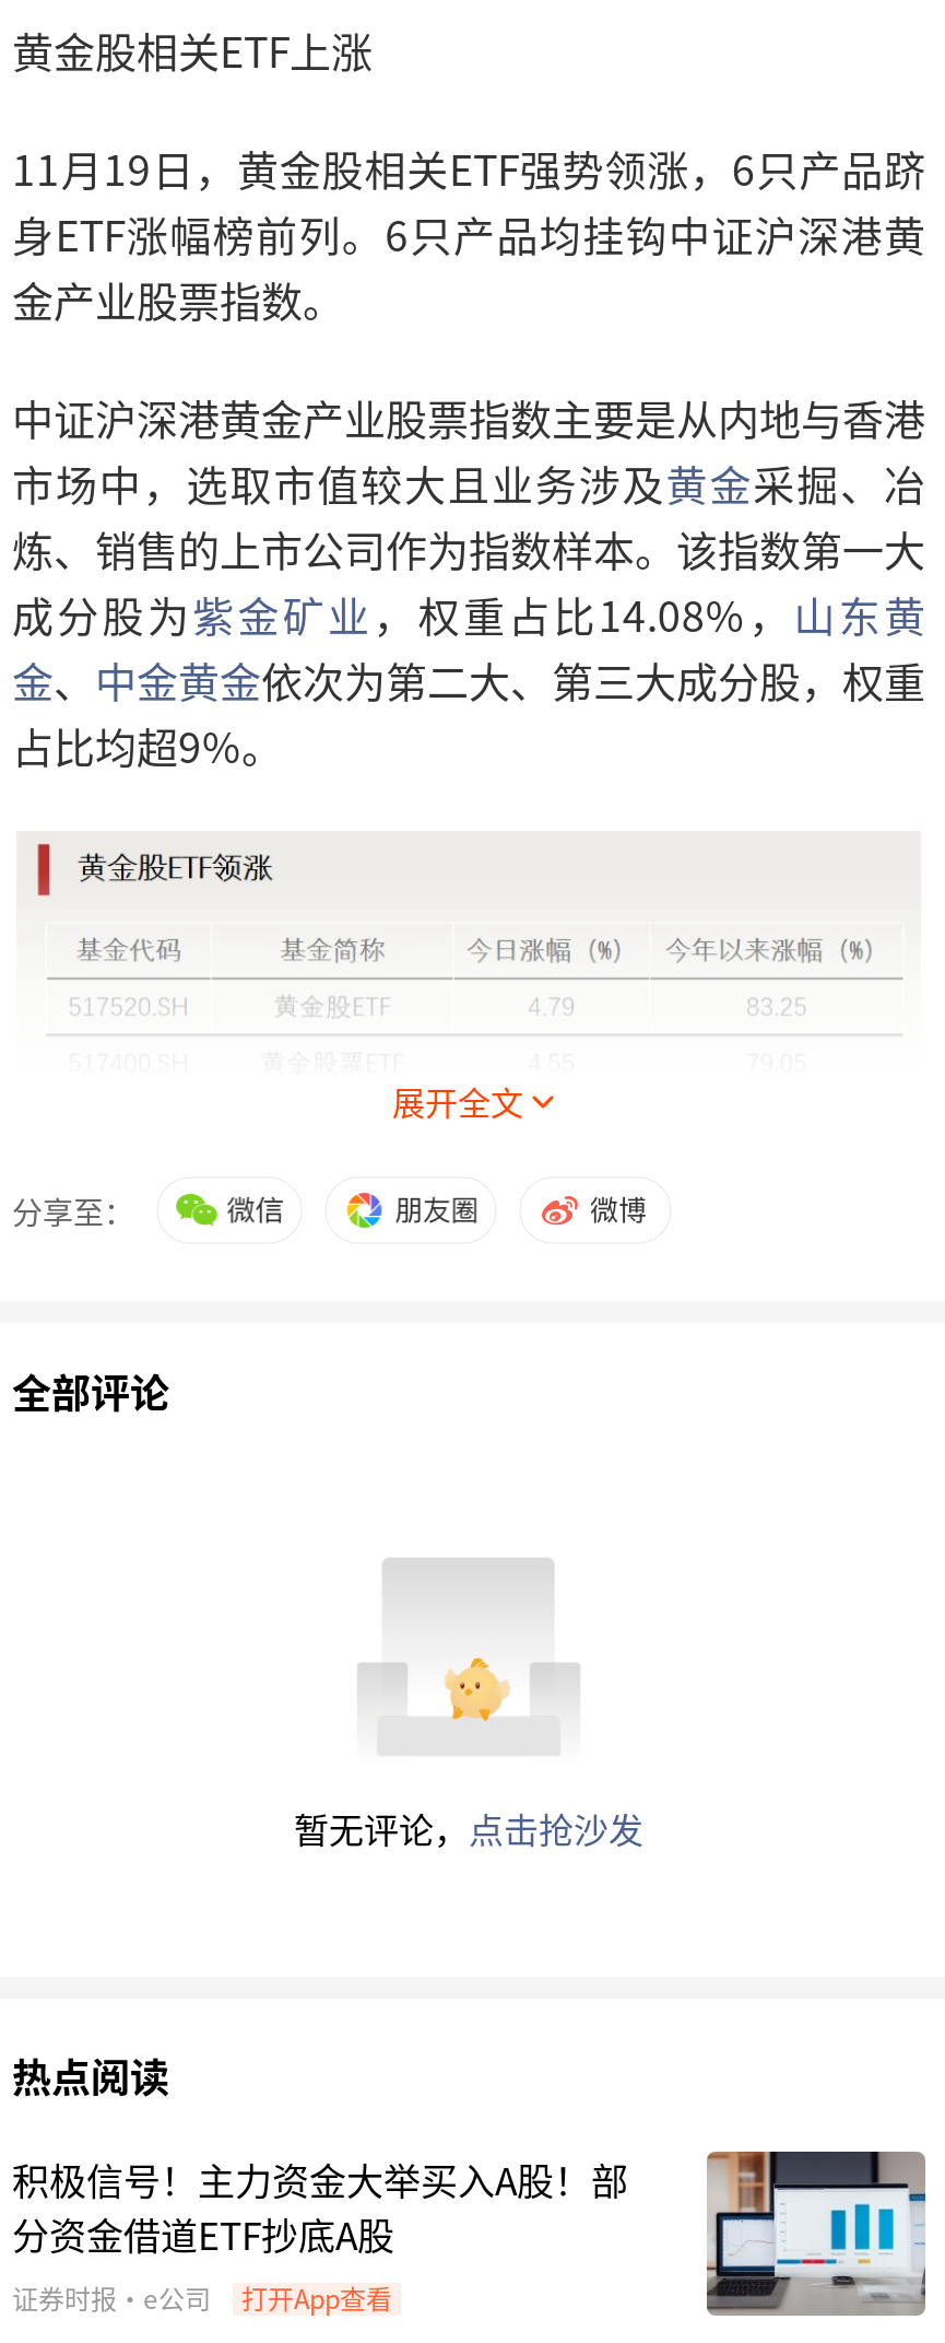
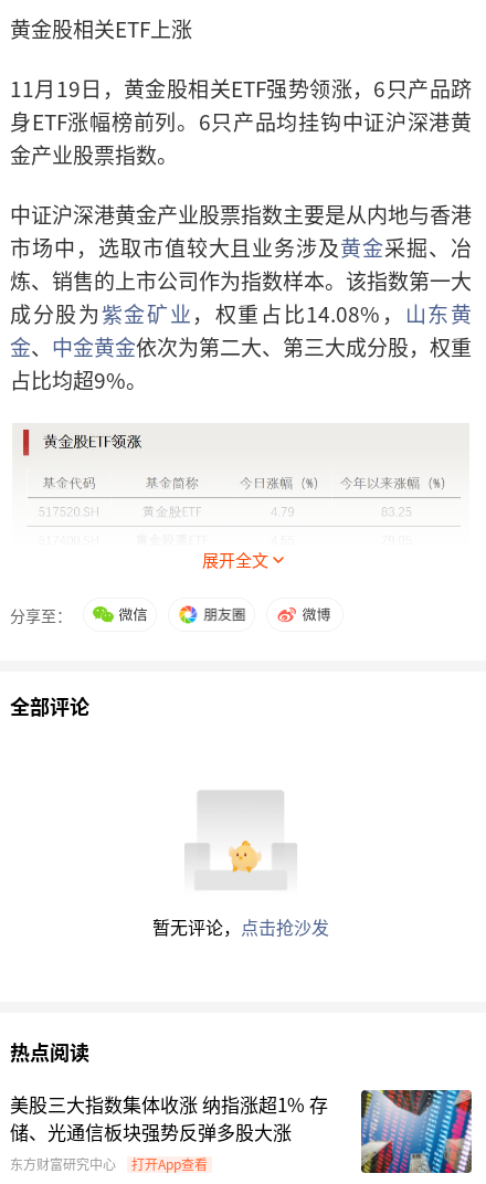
- [image]
- 积极信号！主力资金大举买入A股！部
- 分资金借道ETF抄底A股
- 证券时报·e公司
+ [image]
+ 美股三大指数集体收涨 纳指涨超1% 存
+ 储、光通信板块强势反弹多股大涨
+ 东方财富研究中心
